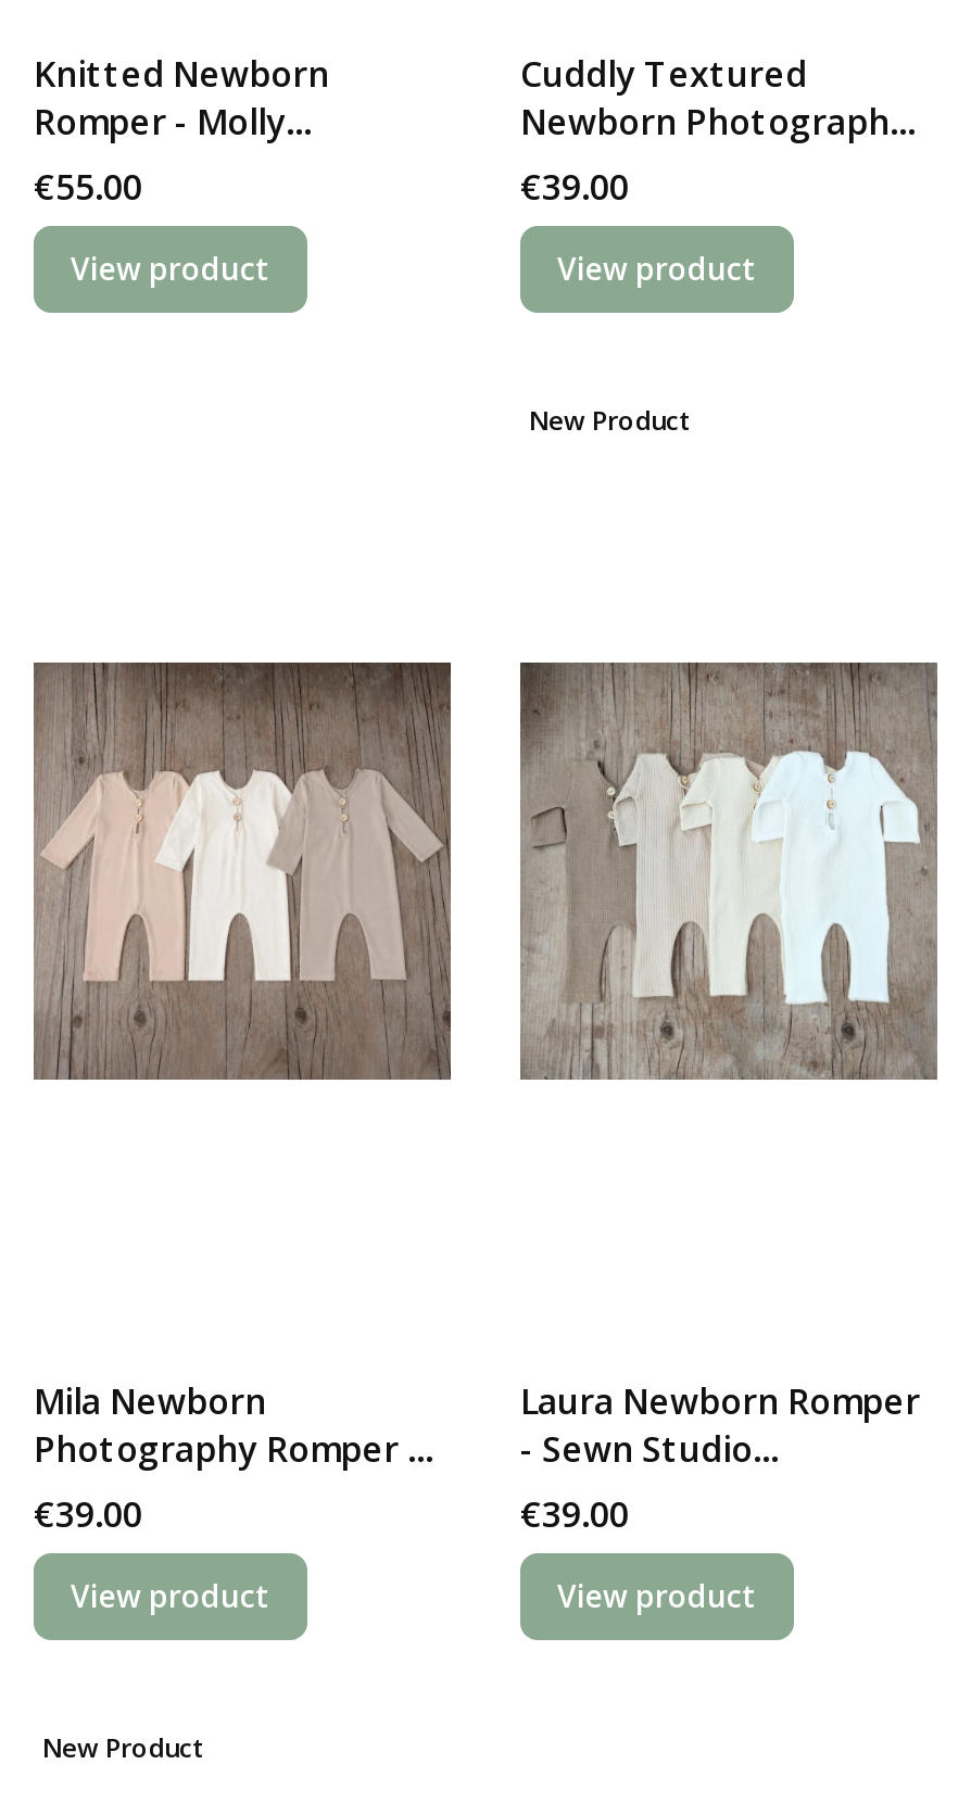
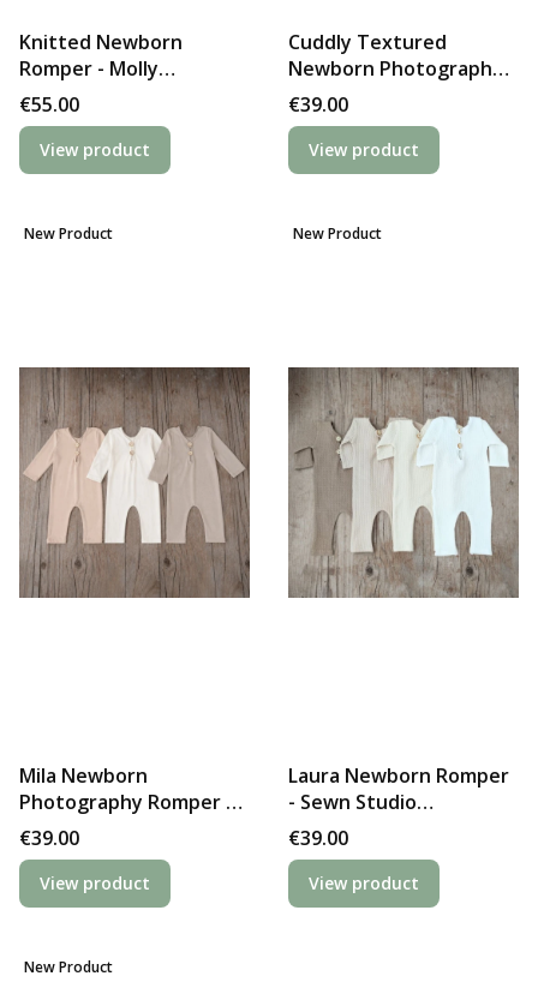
+ New Product
